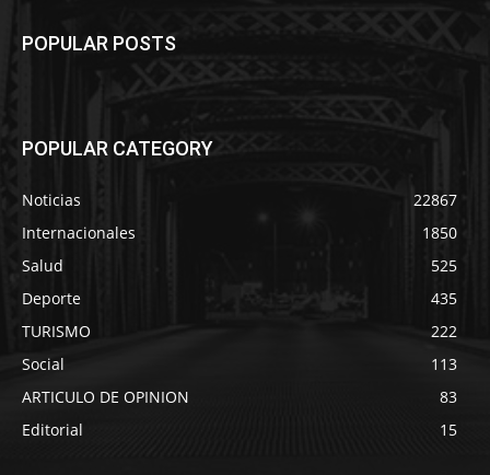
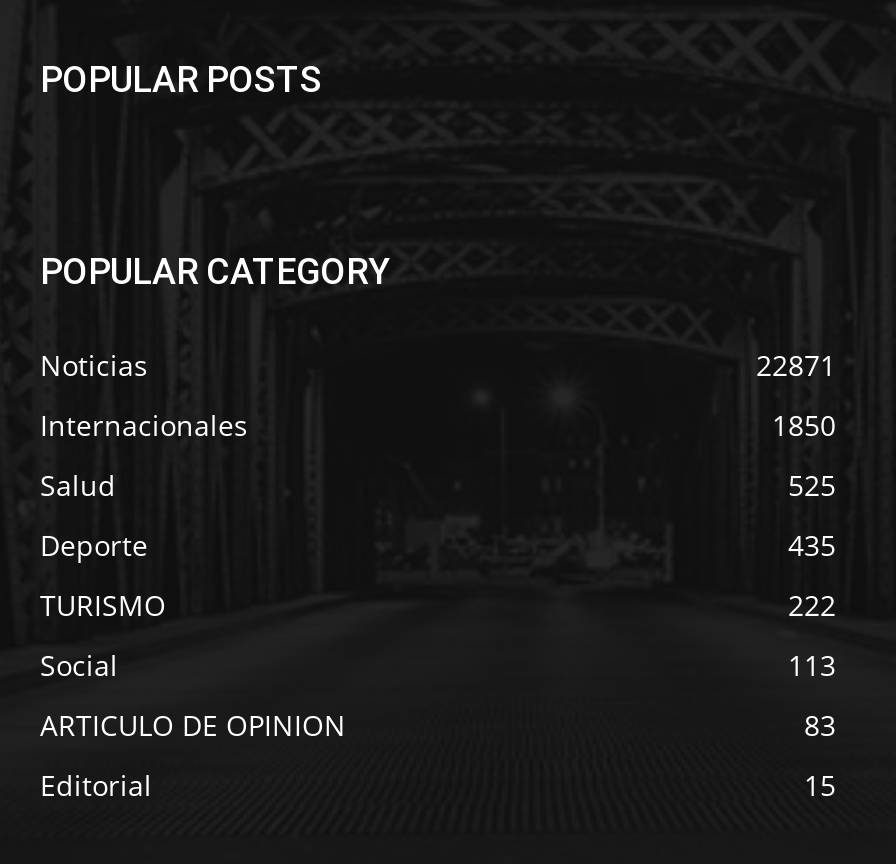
- 22867
+ 22871
